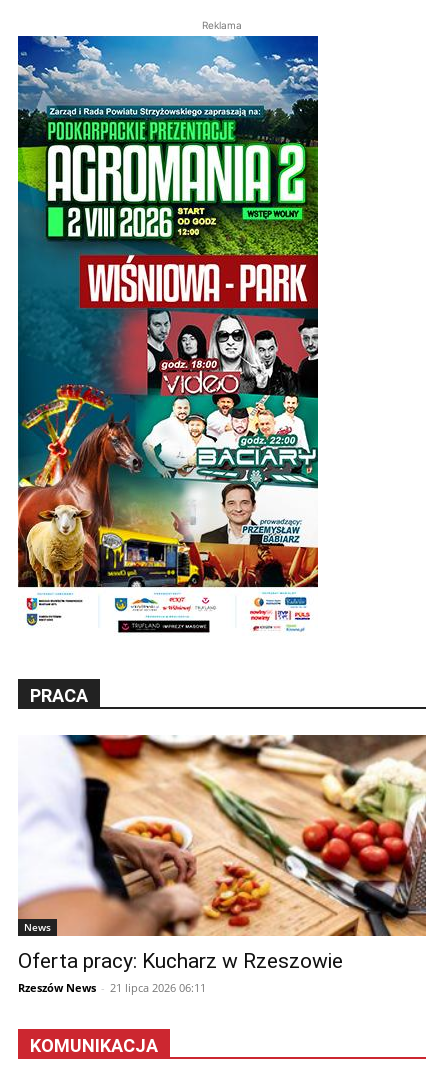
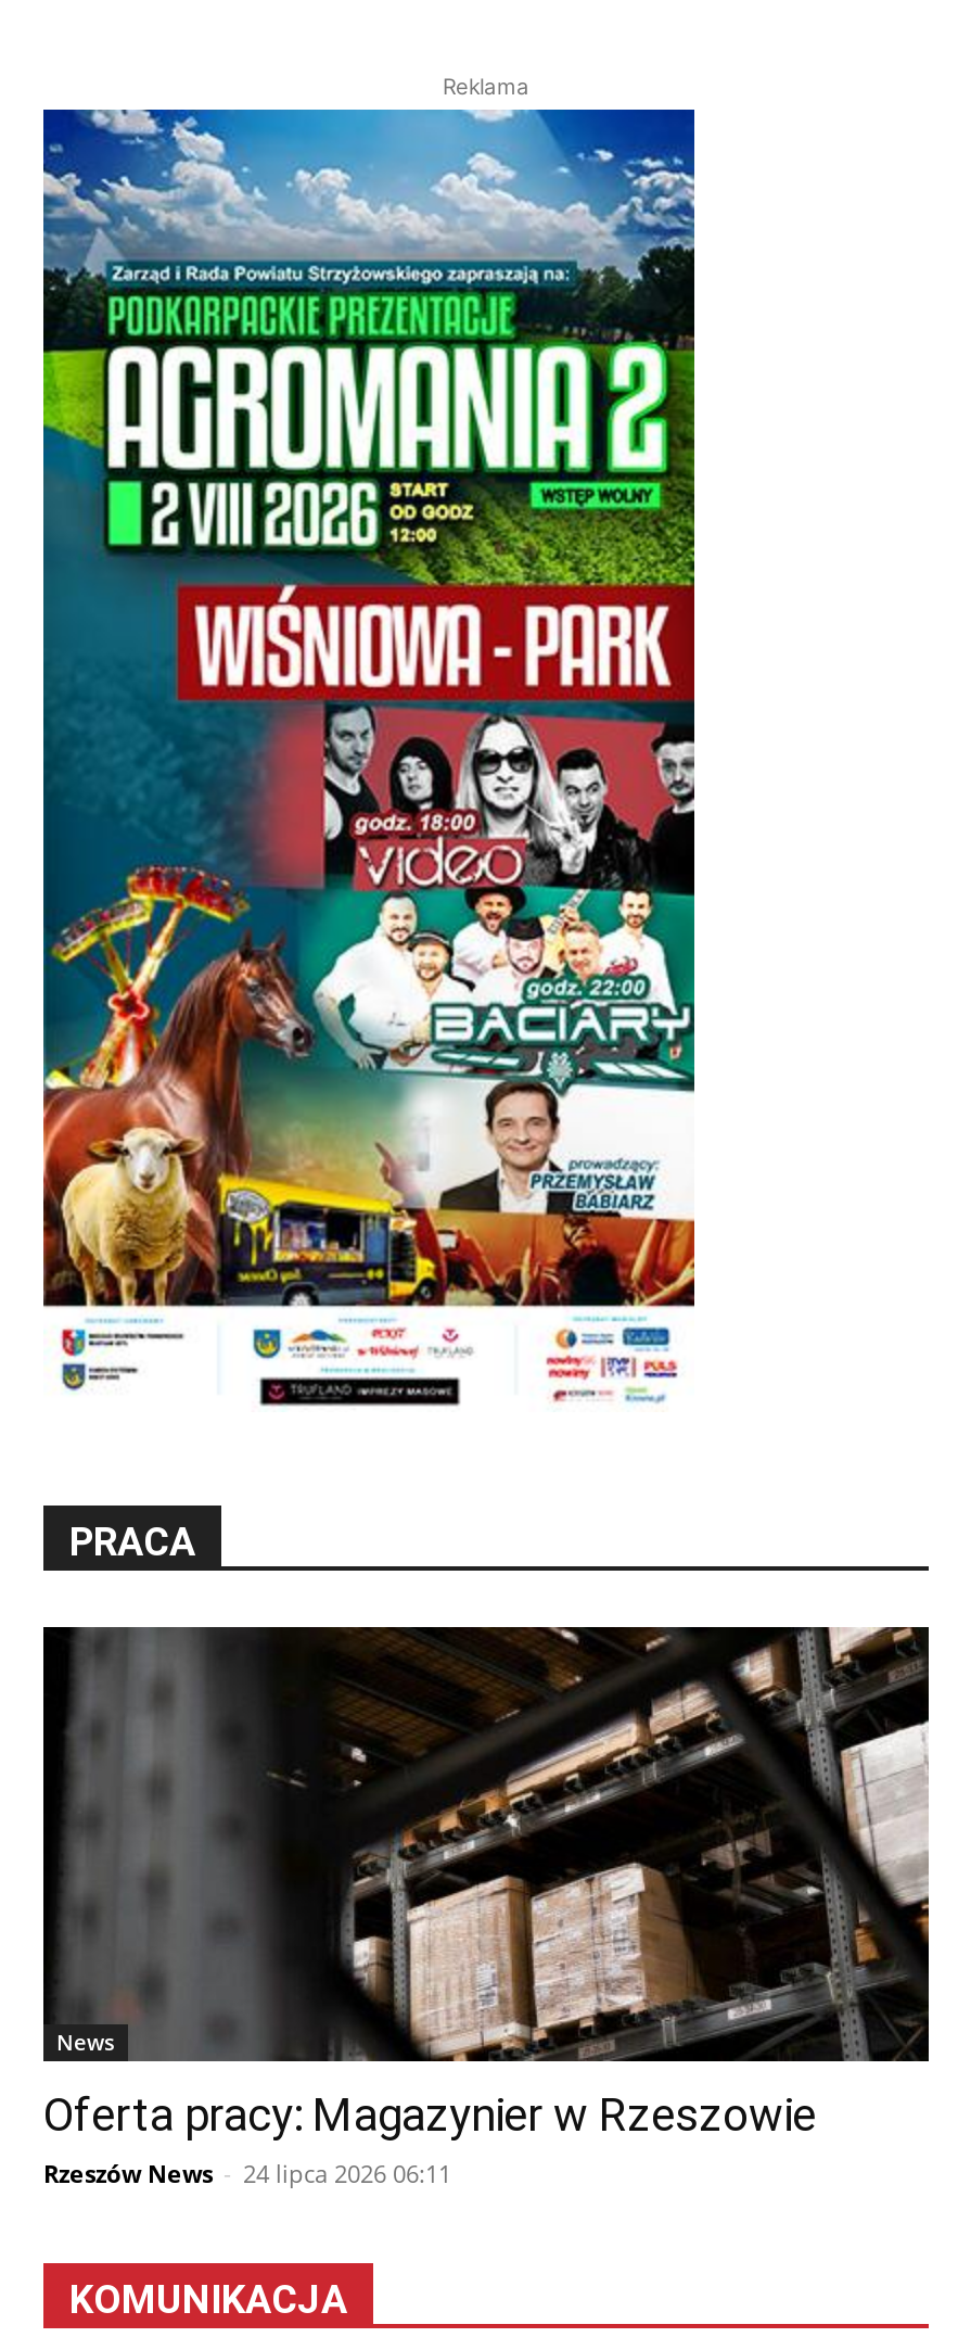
- [image]
- Oferta pracy: Kucharz w Rzeszowie
+ [image]
+ Oferta pracy: Magazynier w Rzeszowie

- Rzeszów News - 21 lipca 2026 06:11
+ Rzeszów News - 24 lipca 2026 06:11
